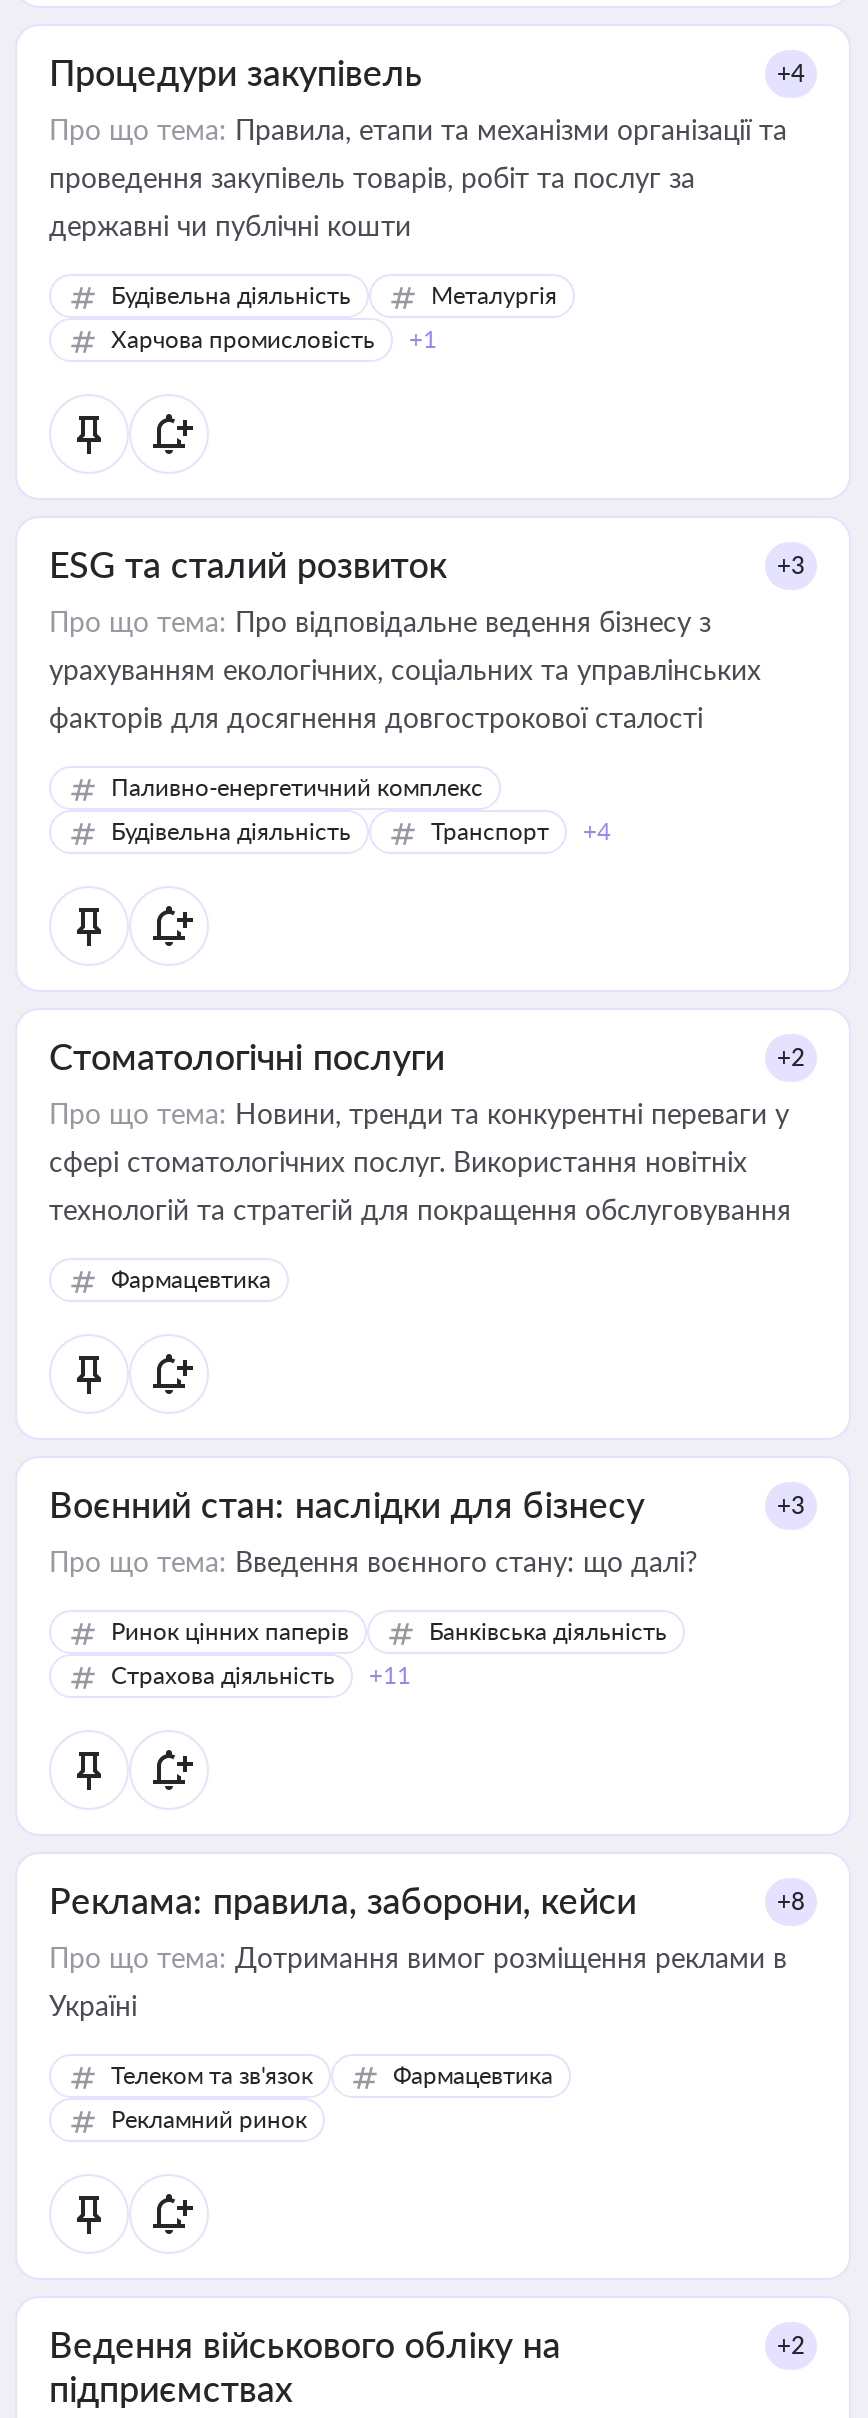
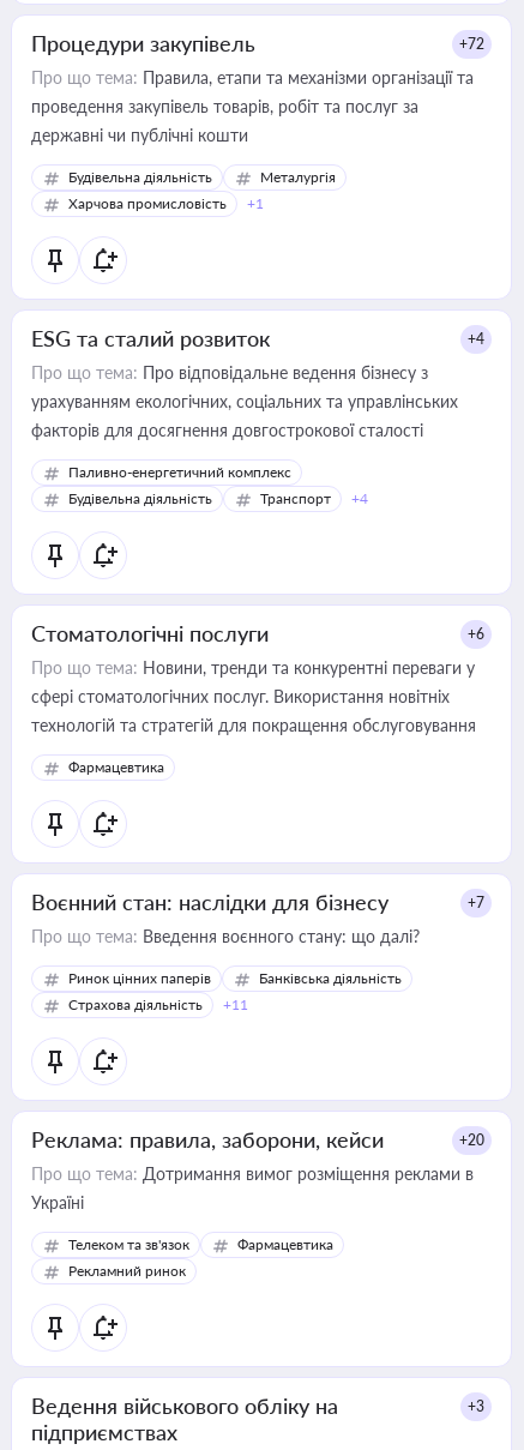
- +4
+ +72

- +3
+ +4

- +2
+ +6

- +3
+ +7

- +8
+ +20

- +2
+ +3
